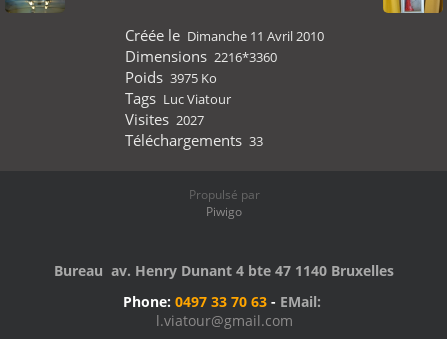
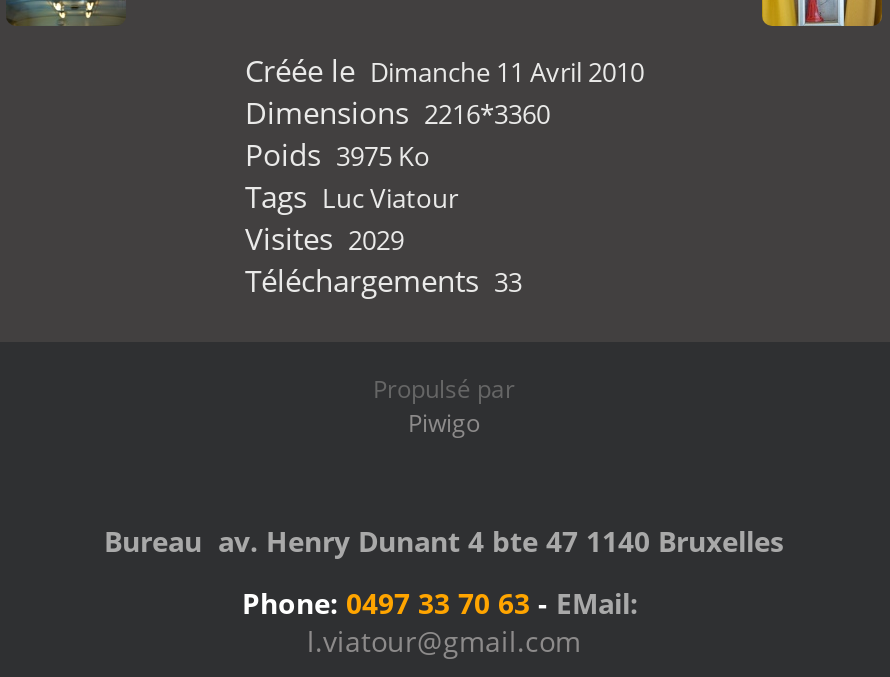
- Visites 2027
+ Visites 2029
